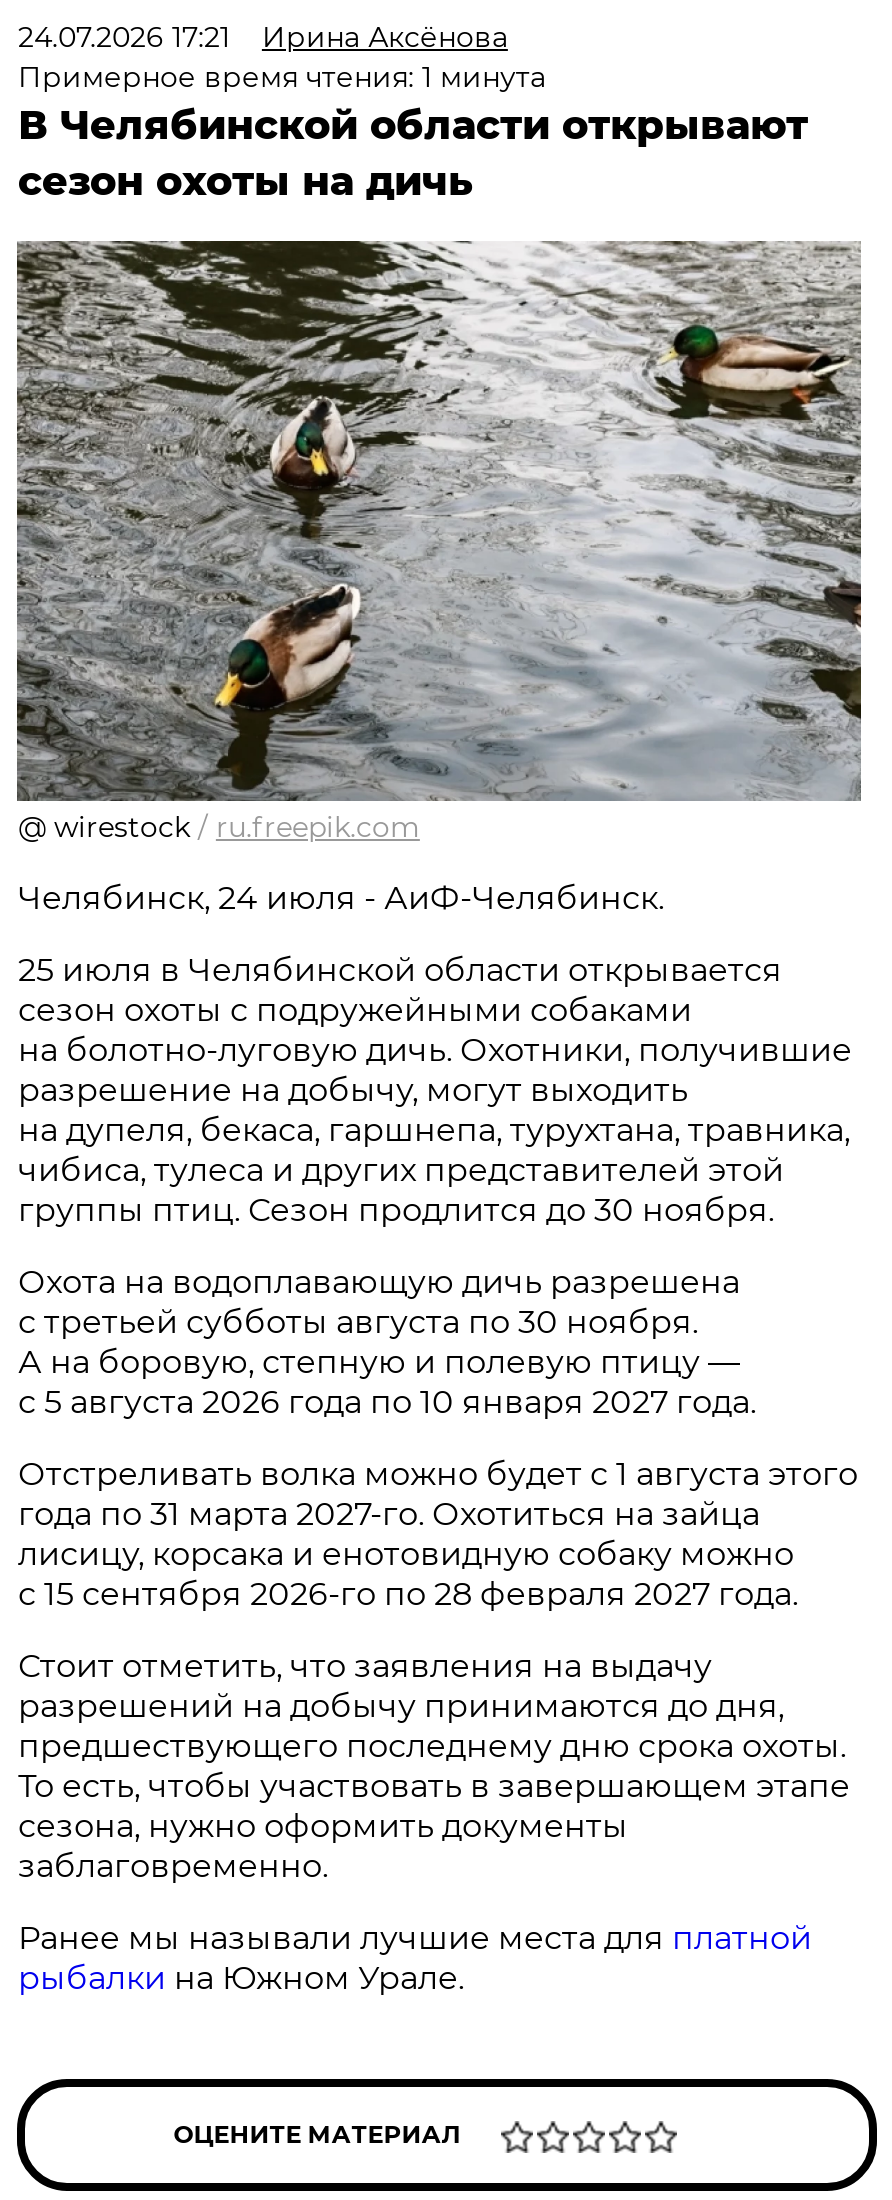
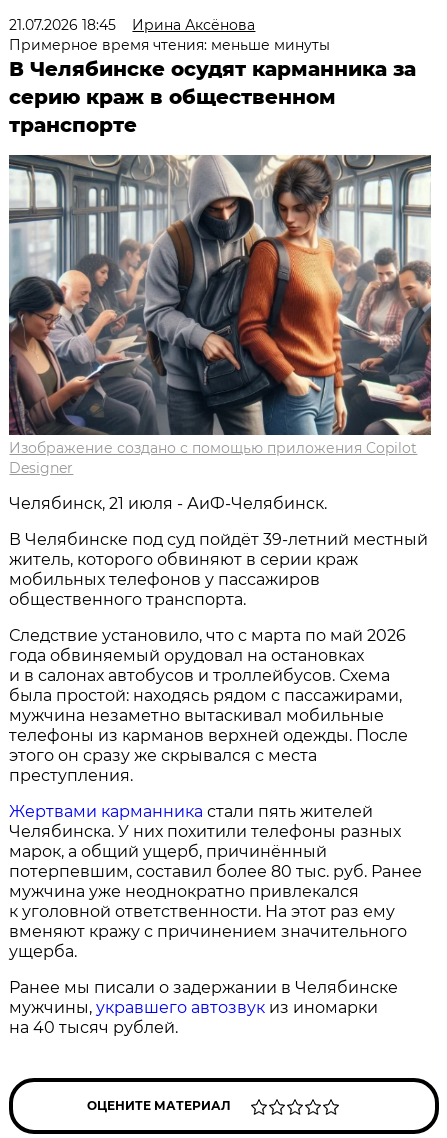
- 24.07.2026 17:21 Ирина Аксёнова
+ 21.07.2026 18:45 Ирина Аксёнова

- Примерное время чтения: 1 минута
- В Челябинской области открывают
- сезон охоты на дичь
+ Примерное время чтения: меньше минуты
+ В Челябинске осудят карманника за
+ серию краж в общественном
+ транспорте

- [image]
- @ wirestock / ru.freepik.com
- Челябинск, 24 июля - АиФ-Челябинск.
- 25 июля в Челябинской области открывается
- сезон охоты с подружейными собаками
- на болотно‑луговую дичь. Охотники, получившие
- разрешение на добычу, могут выходить
- на дупеля, бекаса, гаршнепа, турухтана, травника,
- чибиса, тулеса и других представителей этой
- группы птиц. Сезон продлится до 30 ноября.
- Охота на водоплавающую дичь разрешена
- с третьей субботы августа по 30 ноября.
- А на боровую, степную и полевую птицу —
- с 5 августа 2026 года по 10 января 2027 года.
- Отстреливать волка можно будет с 1 августа этого
- года по 31 марта 2027-го. Охотиться на зайца
- лисицу, корсака и енотовидную собаку можно
- с 15 сентября 2026-го по 28 февраля 2027 года.
- Стоит отметить, что заявления на выдачу
- разрешений на добычу принимаются до дня,
- предшествующего последнему дню срока охоты.
- То есть, чтобы участвовать в завершающем этапе
- сезона, нужно оформить документы
- заблаговременно.
- Ранее мы называли лучшие места для платной
- рыбалки на Южном Урале.
+ [image]
+ Изображение создано с помощью приложения Copilot
+ Designer
+ Челябинск, 21 июля - АиФ-Челябинск.
+ В Челябинске под суд пойдёт 39‑летний местный
+ житель, которого обвиняют в серии краж
+ мобильных телефонов у пассажиров
+ общественного транспорта.
+ Следствие установило, что с марта по май 2026
+ года обвиняемый орудовал на остановках
+ и в салонах автобусов и троллейбусов. Схема
+ была простой: находясь рядом с пассажирами,
+ мужчина незаметно вытаскивал мобильные
+ телефоны из карманов верхней одежды. После
+ этого он сразу же скрывался с места
+ преступления.
+ Жертвами карманника стали пять жителей
+ Челябинска. У них похитили телефоны разных
+ марок, а общий ущерб, причинённый
+ потерпевшим, составил более 80 тыс. руб. Ранее
+ мужчина уже неоднократно привлекался
+ к уголовной ответственности. На этот раз ему
+ вменяют кражу с причинением значительного
+ ущерба.
+ Ранее мы писали о задержании в Челябинске
+ мужчины, укравшего автозвук из иномарки
+ на 40 тысяч рублей.
